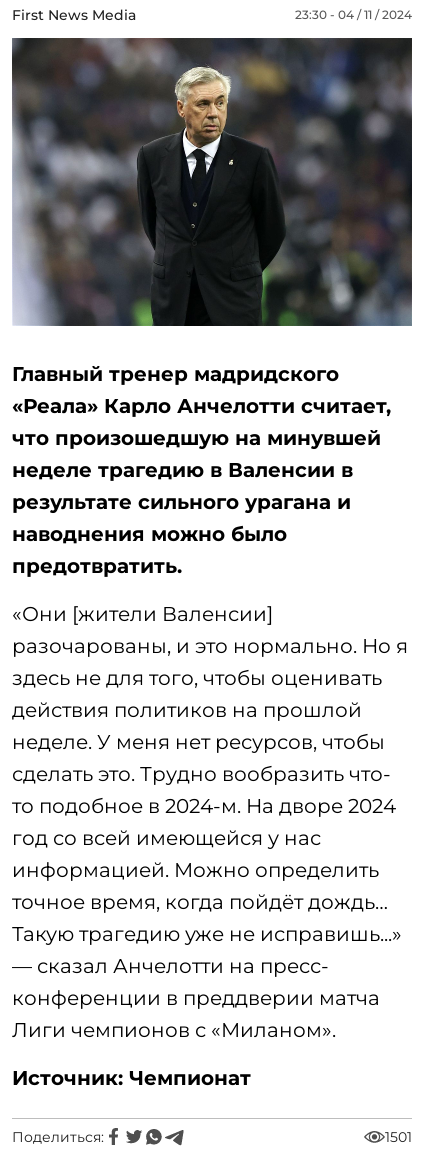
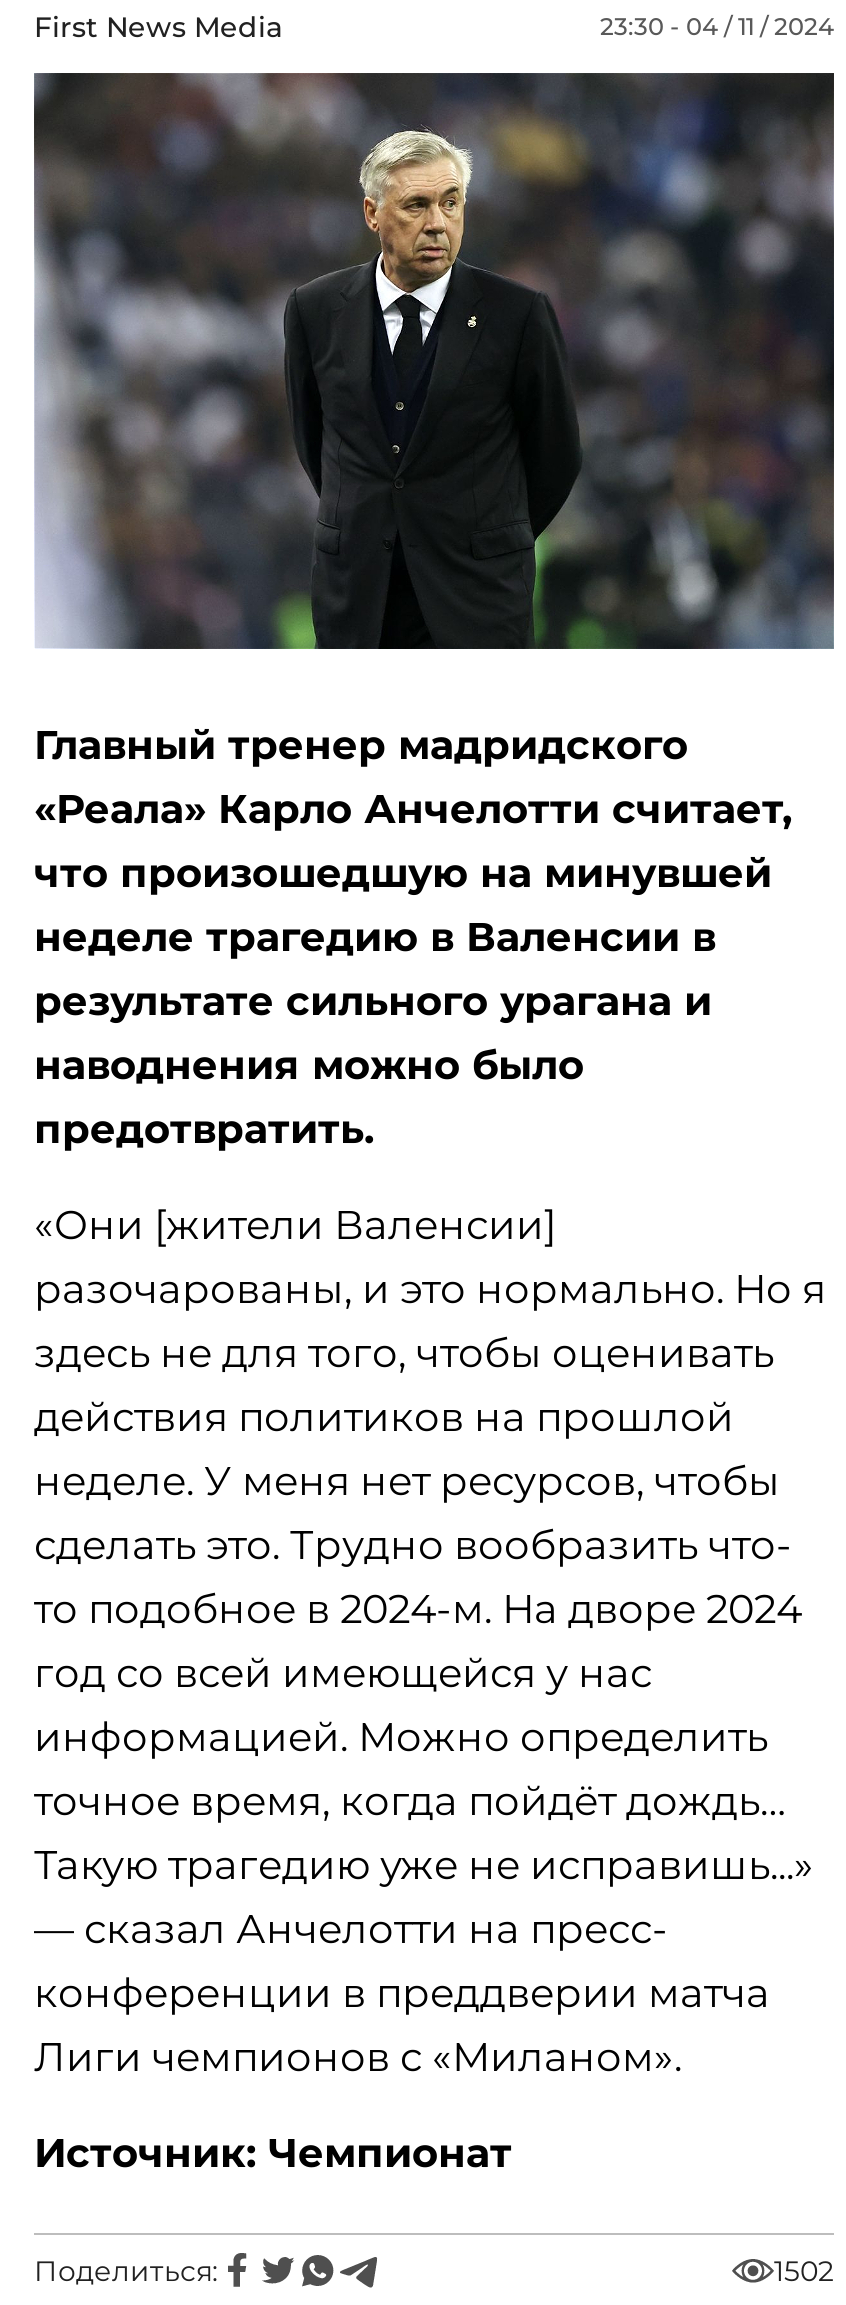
- 1501
+ 1502
